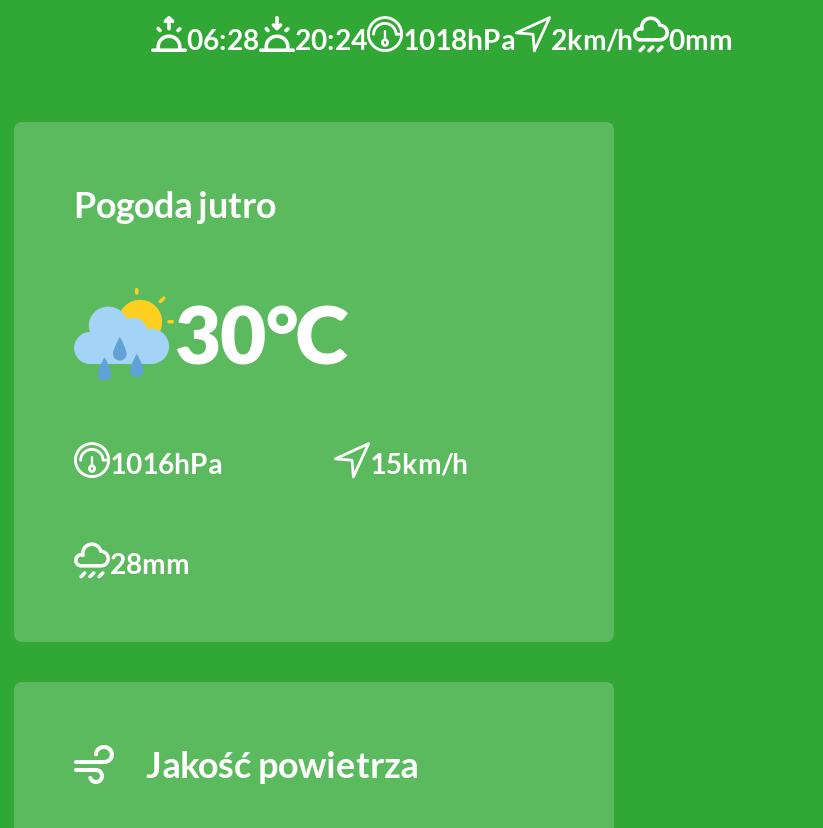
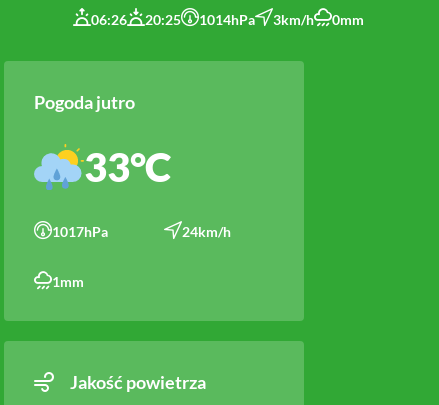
- 06:28
+ 06:26

- 20:24
+ 20:25

- 1018hPa
+ 1014hPa

- 2km/h
+ 3km/h

- 30°C
+ 33°C

- 1016hPa
+ 1017hPa

- 15km/h
+ 24km/h

- 28mm
+ 1mm
